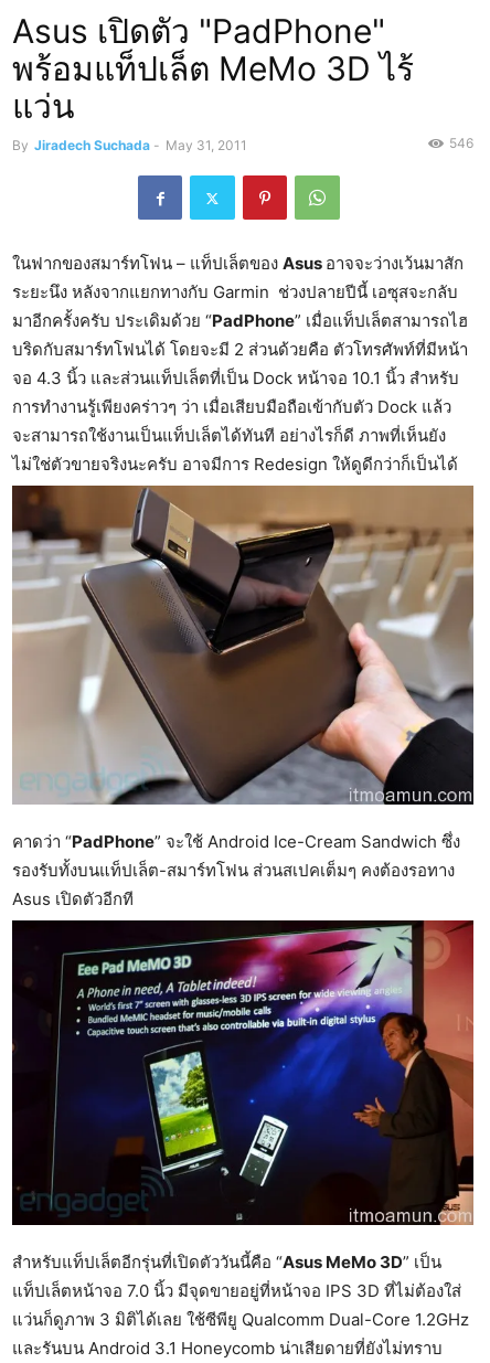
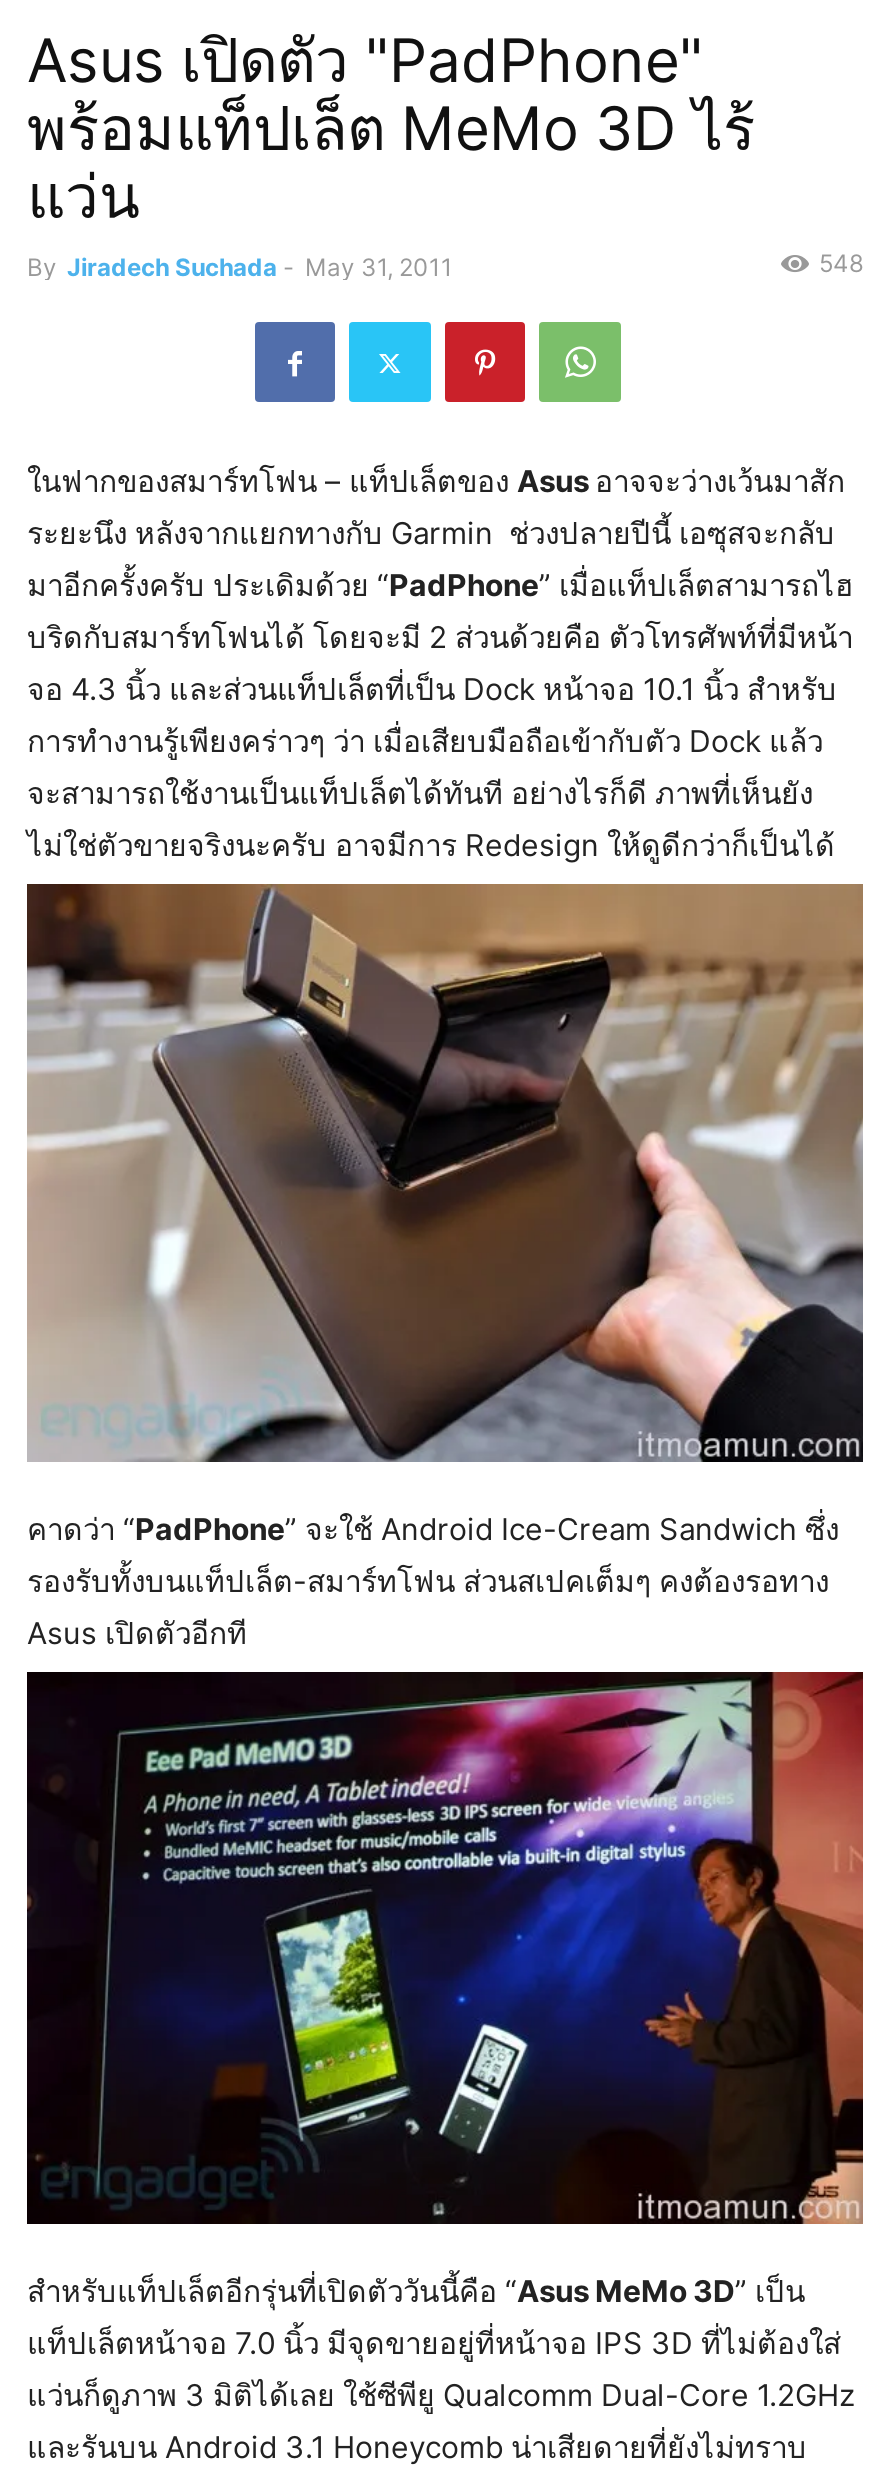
- 546
+ 548
